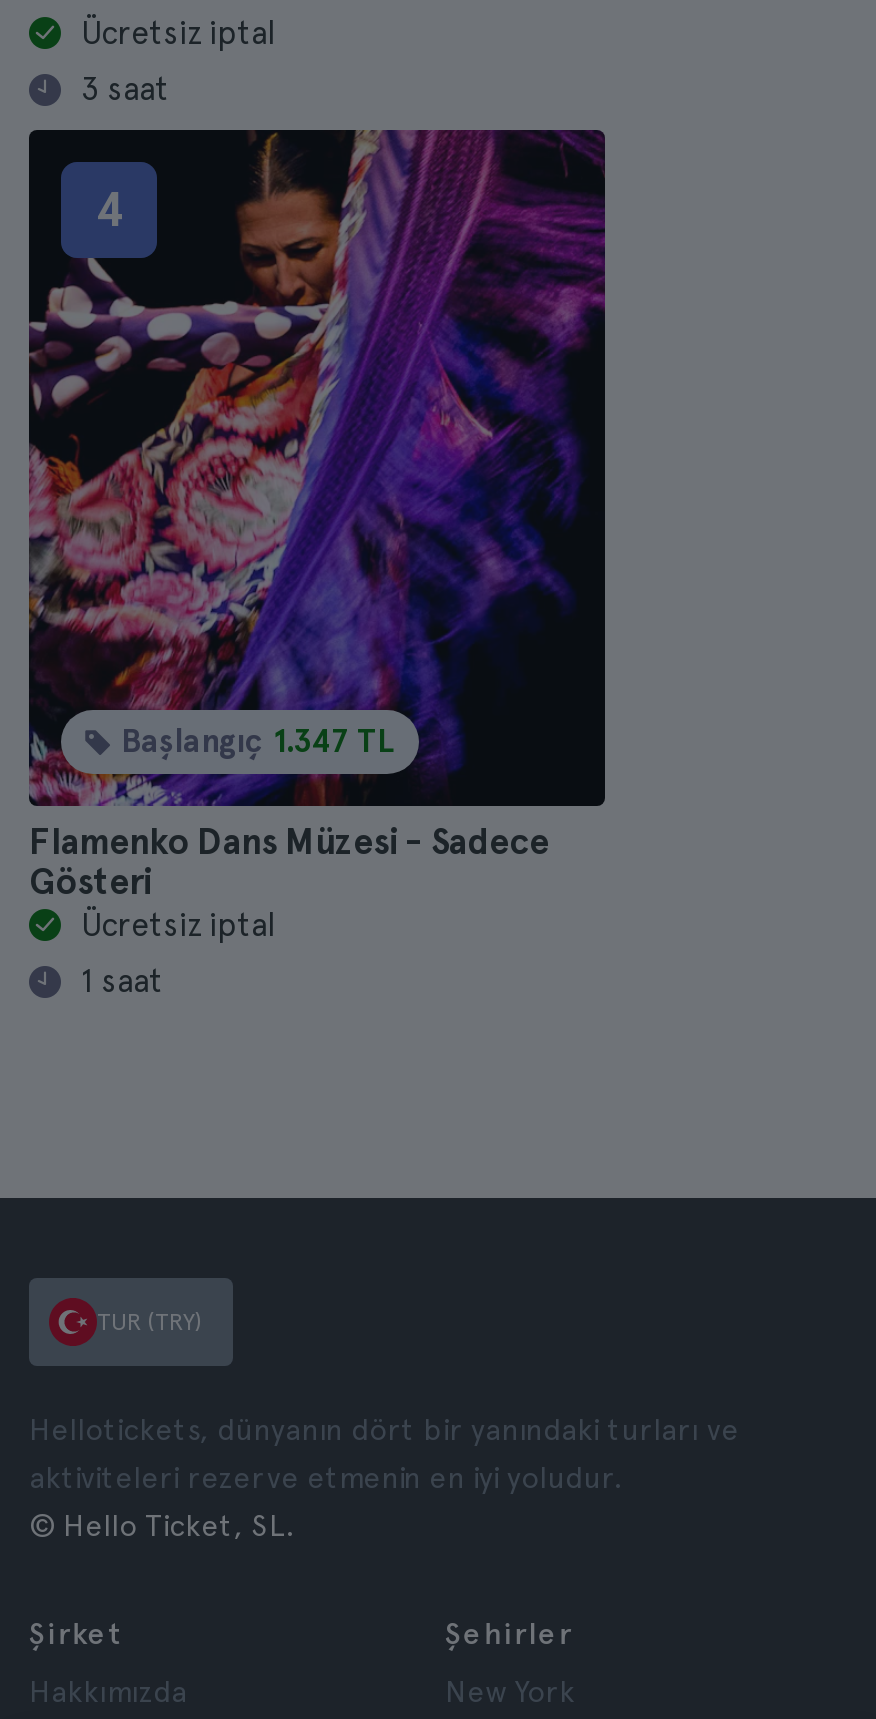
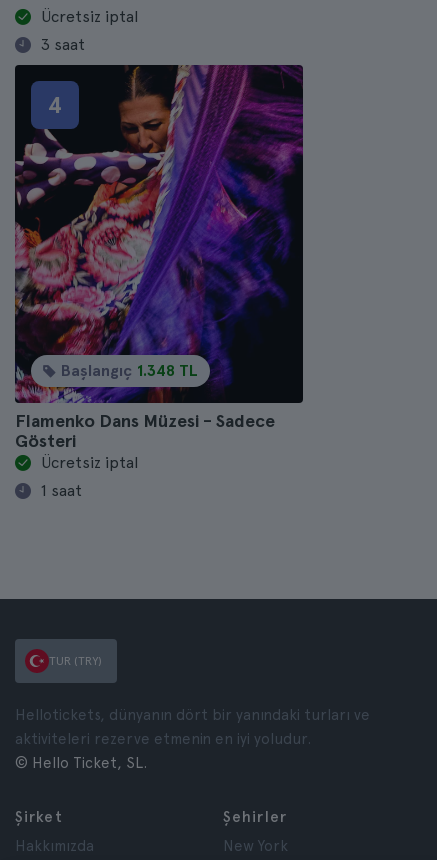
- Başlangıç 1.347 TL
+ Başlangıç 1.348 TL
